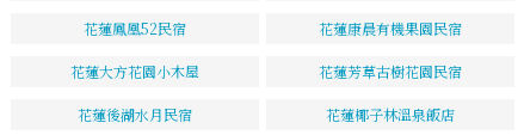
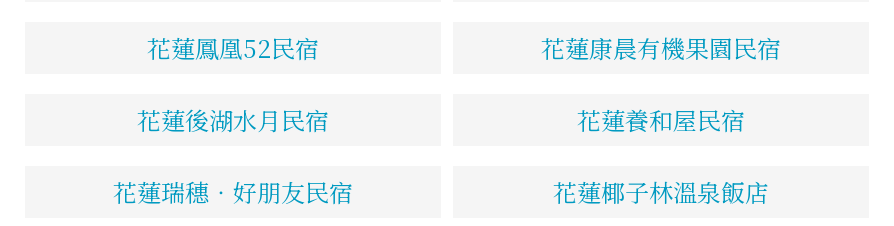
- 花蓮大方花園小木屋
- 花蓮芳草古樹花園民宿

moved up: 花蓮後湖水月民宿

+ 花蓮養和屋民宿
+ 花蓮瑞穗‧好朋友民宿
